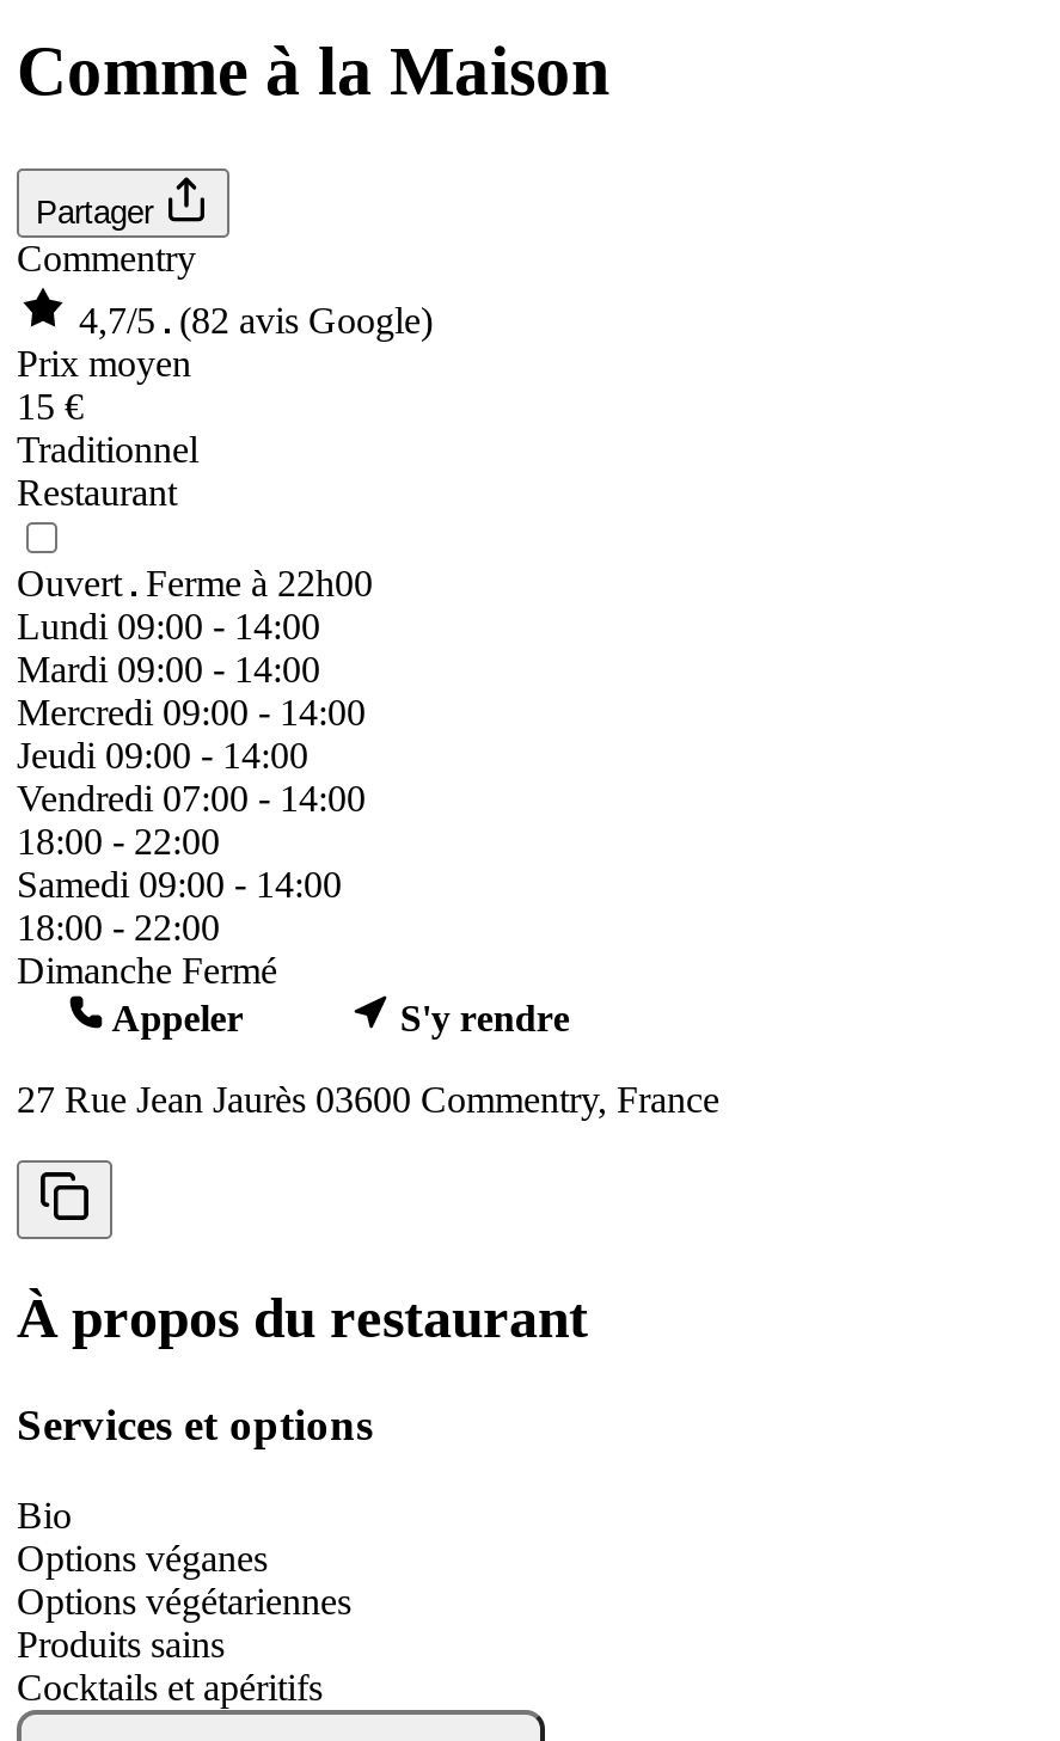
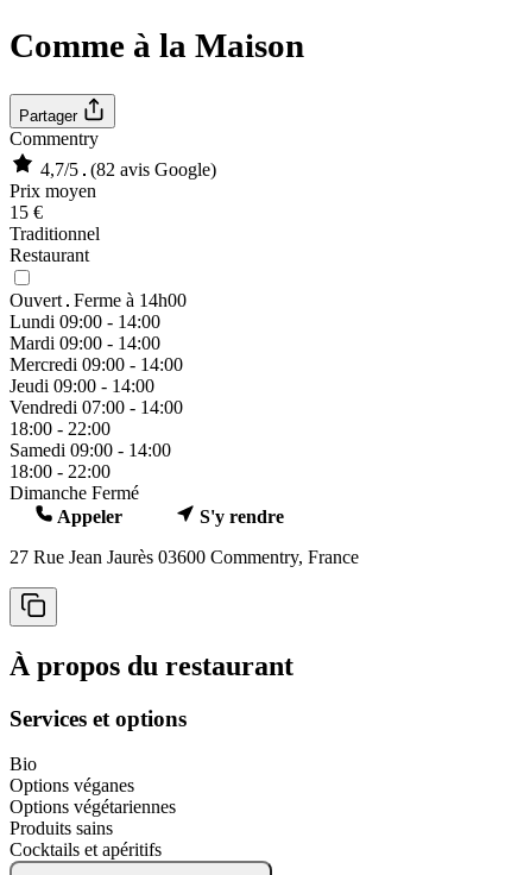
- Ouvert Ferme à 22h00
+ Ouvert Ferme à 14h00
